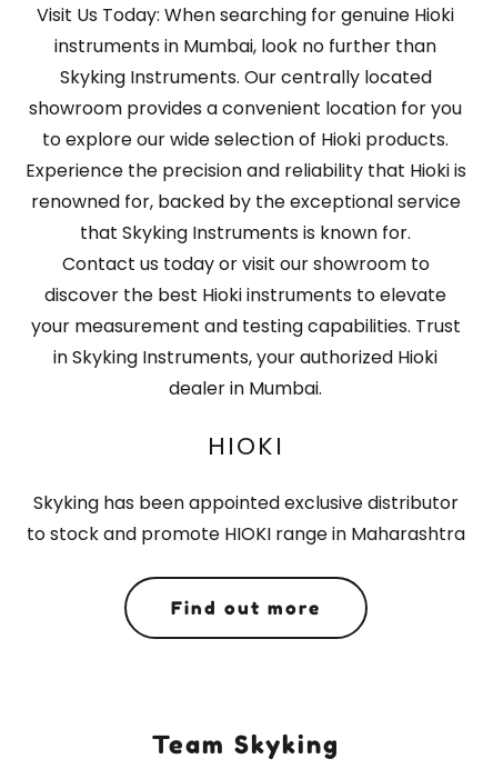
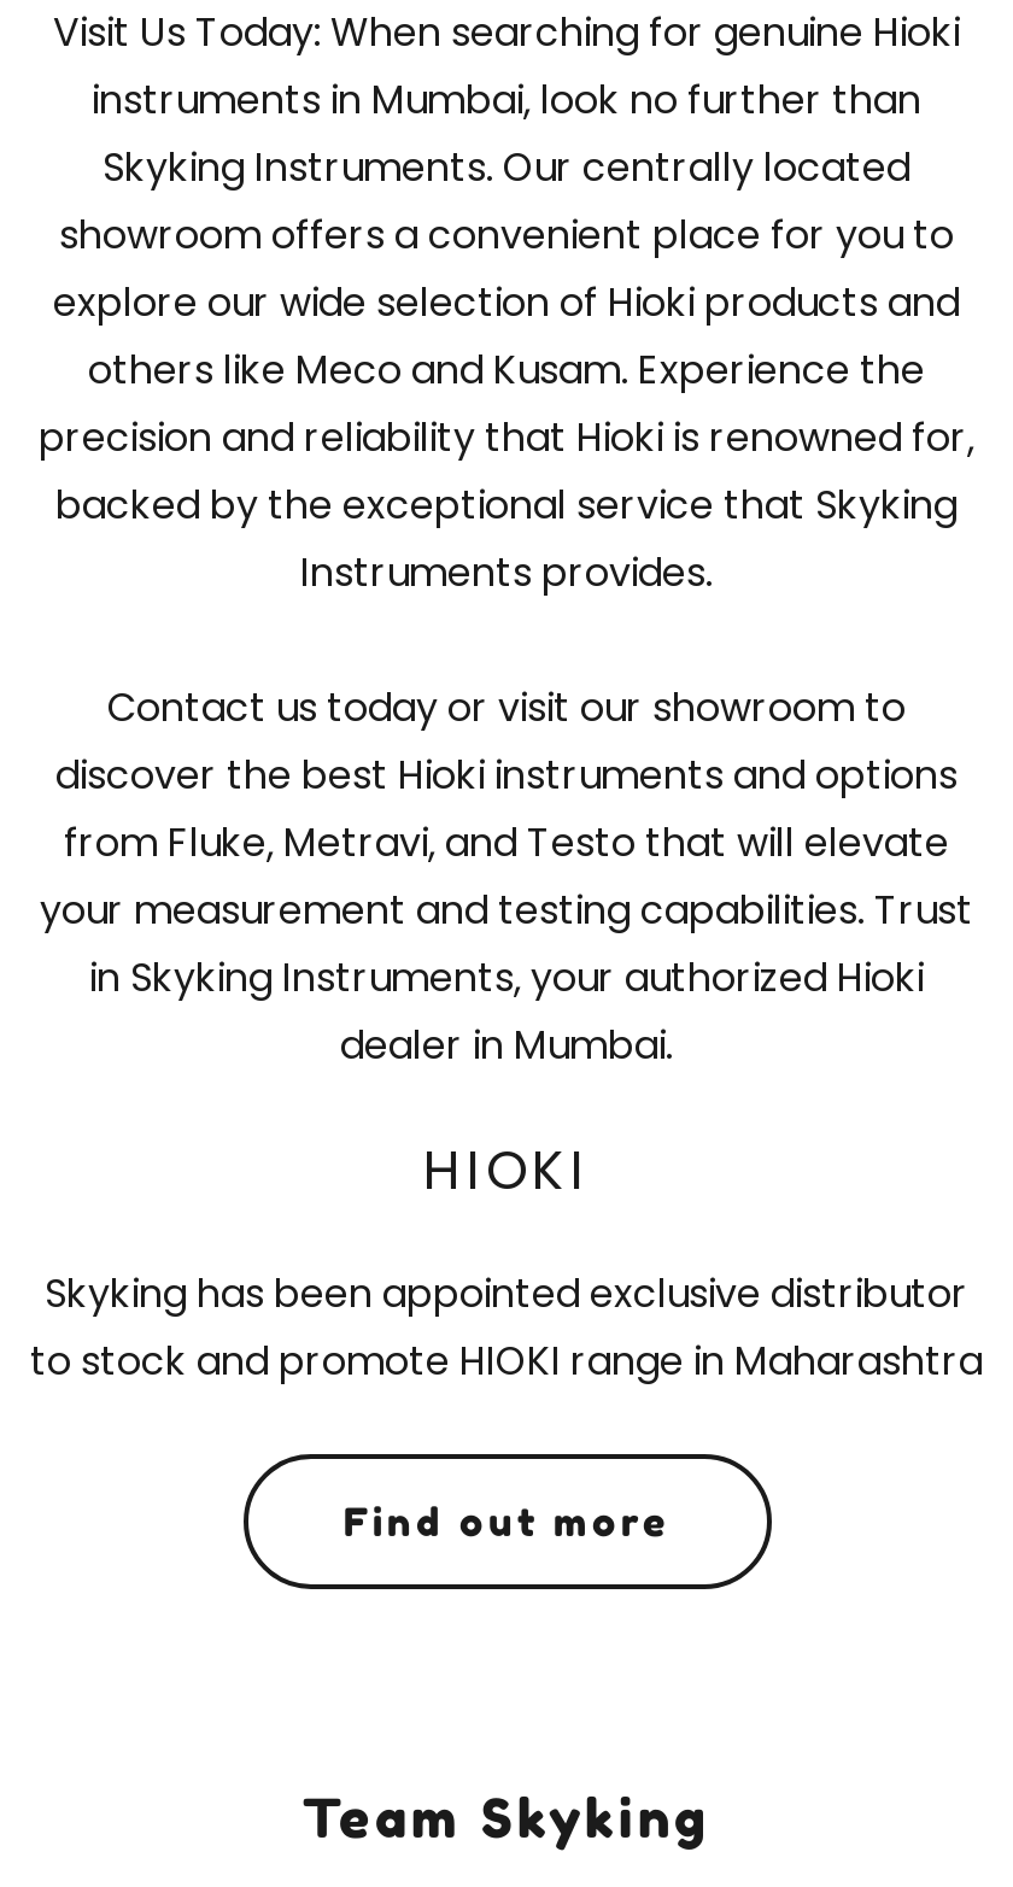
- showroom provides a convenient location for you
- to explore our wide selection of Hioki products.
- Experience the precision and reliability that Hioki is
- renowned for, backed by the exceptional service
- that Skyking Instruments is known for.
+ showroom offers a convenient place for you to
+ explore our wide selection of Hioki products and
+ others like Meco and Kusam. Experience the
+ precision and reliability that Hioki is renowned for,
+ backed by the exceptional service that Skyking
+ Instruments provides.

- discover the best Hioki instruments to elevate
+ discover the best Hioki instruments and options
+ from Fluke, Metravi, and Testo that will elevate
